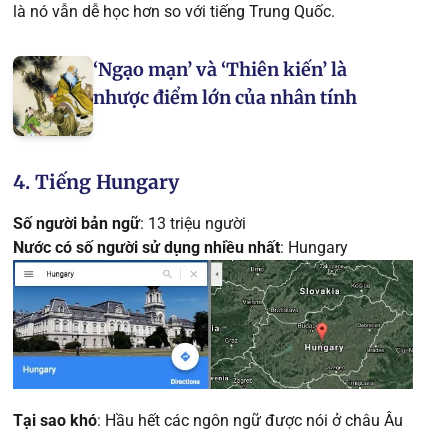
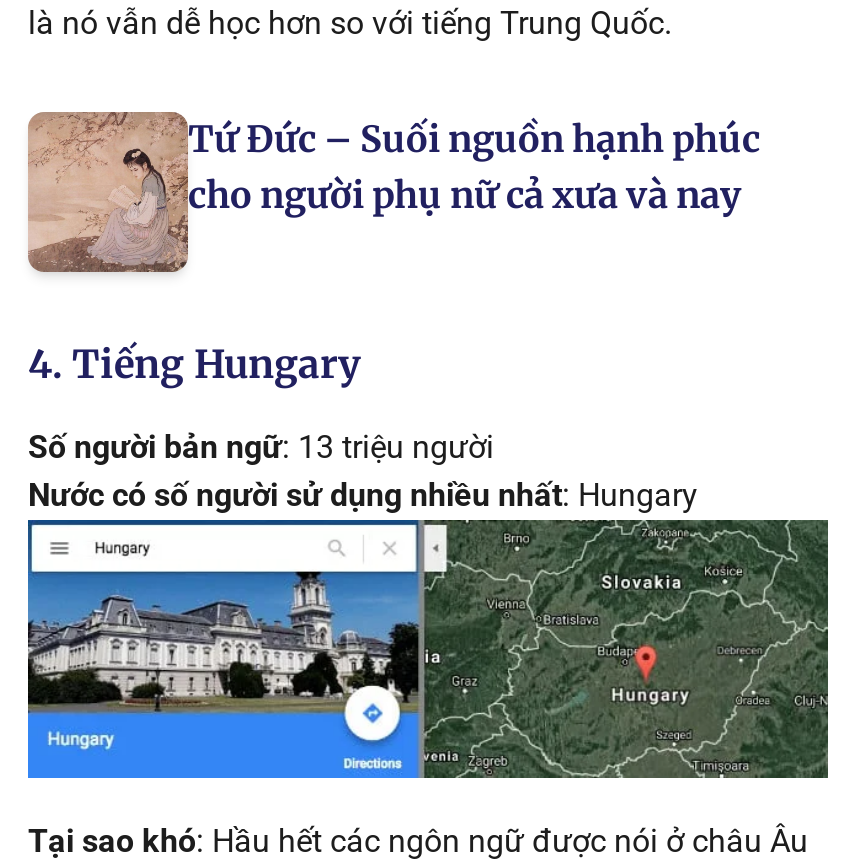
- [image]
- ‘Ngạo mạn’ và ‘Thiên kiến’ là
- nhược điểm lớn của nhân tính
+ [image]
+ Tứ Đức – Suối nguồn hạnh phúc
+ cho người phụ nữ cả xưa và nay
